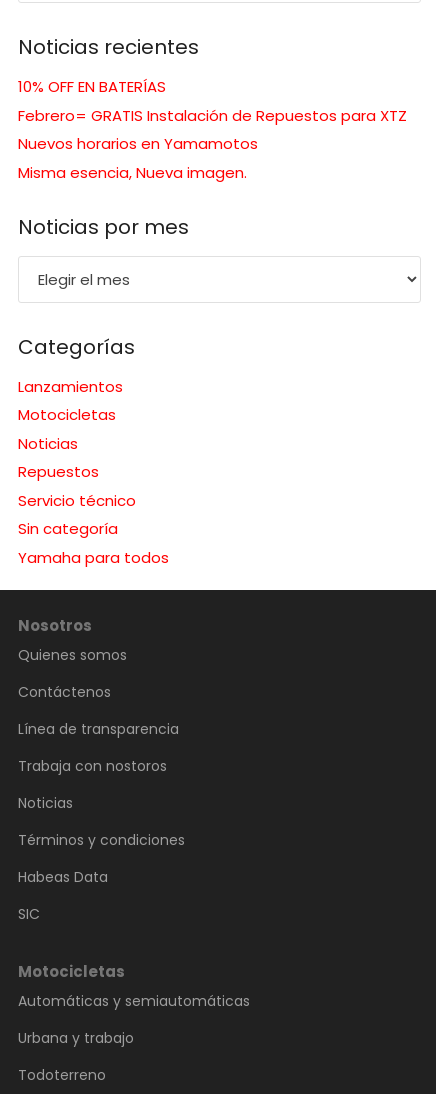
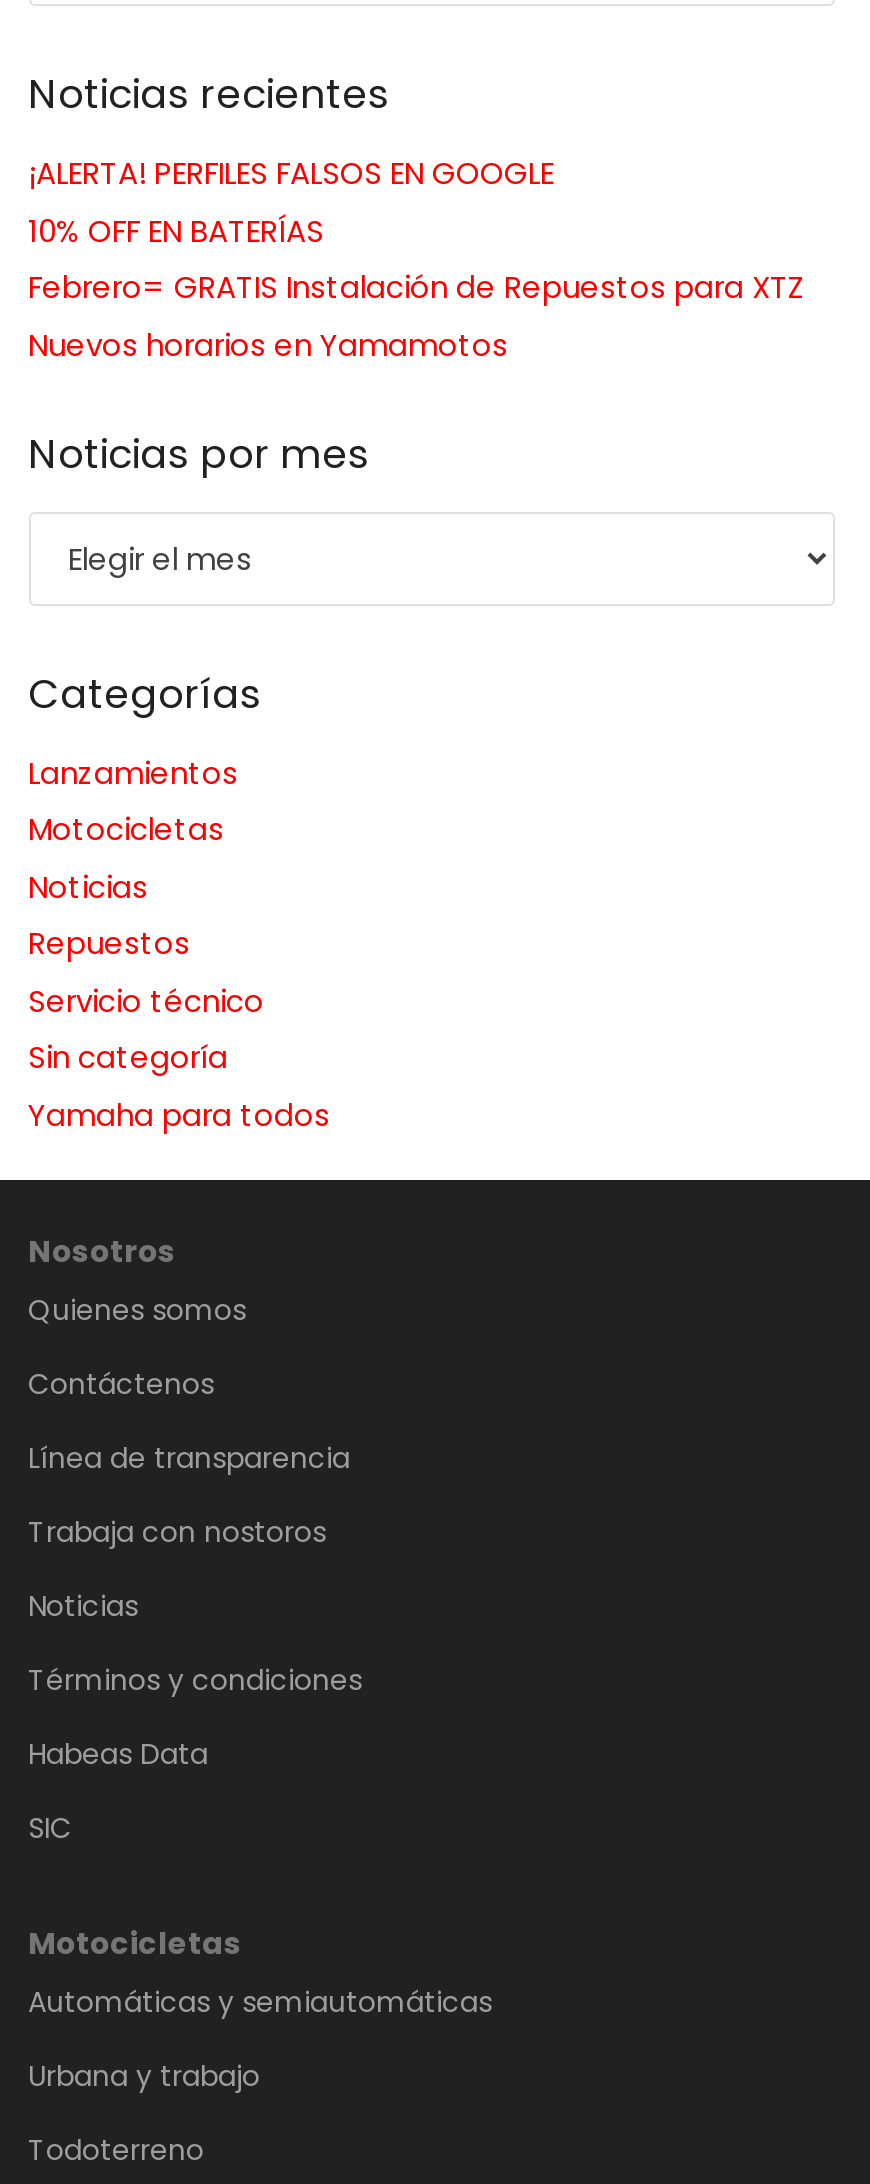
+ ¡ALERTA! PERFILES FALSOS EN GOOGLE

moved down: 10% OFF EN BATERÍAS | Febrero= GRATIS Instalación de Repuestos para XTZ | Nuevos horarios en Yamamotos

- Misma esencia, Nueva imagen.
